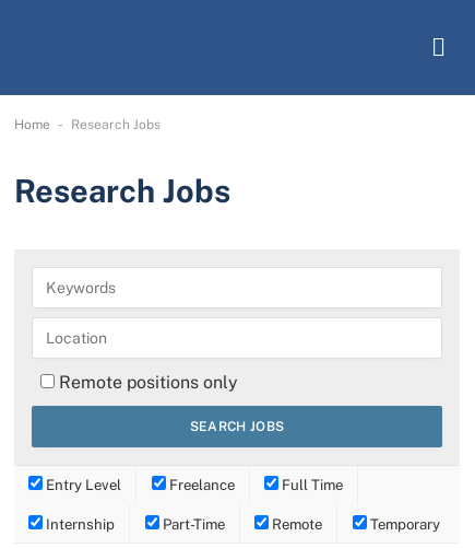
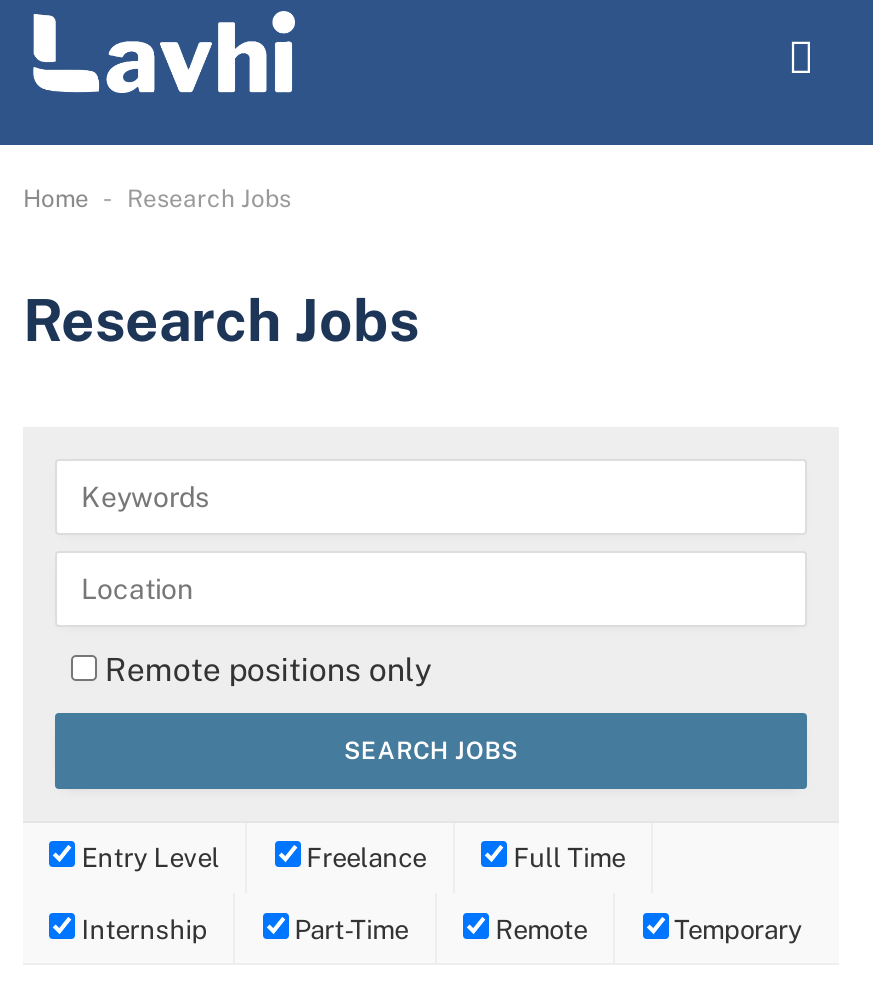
+ [image]
